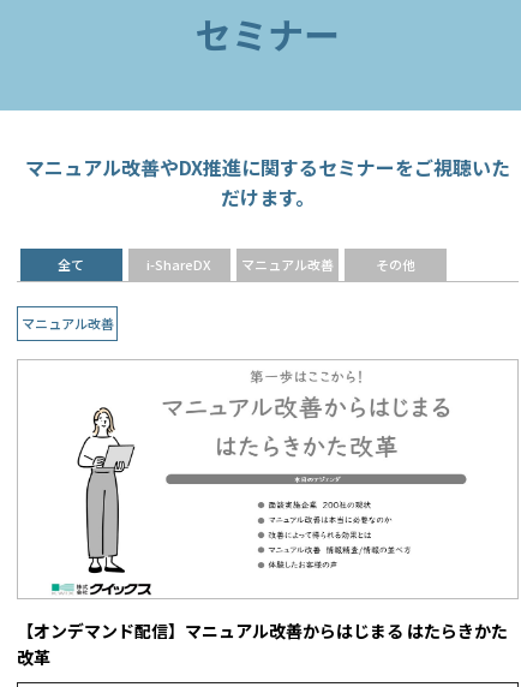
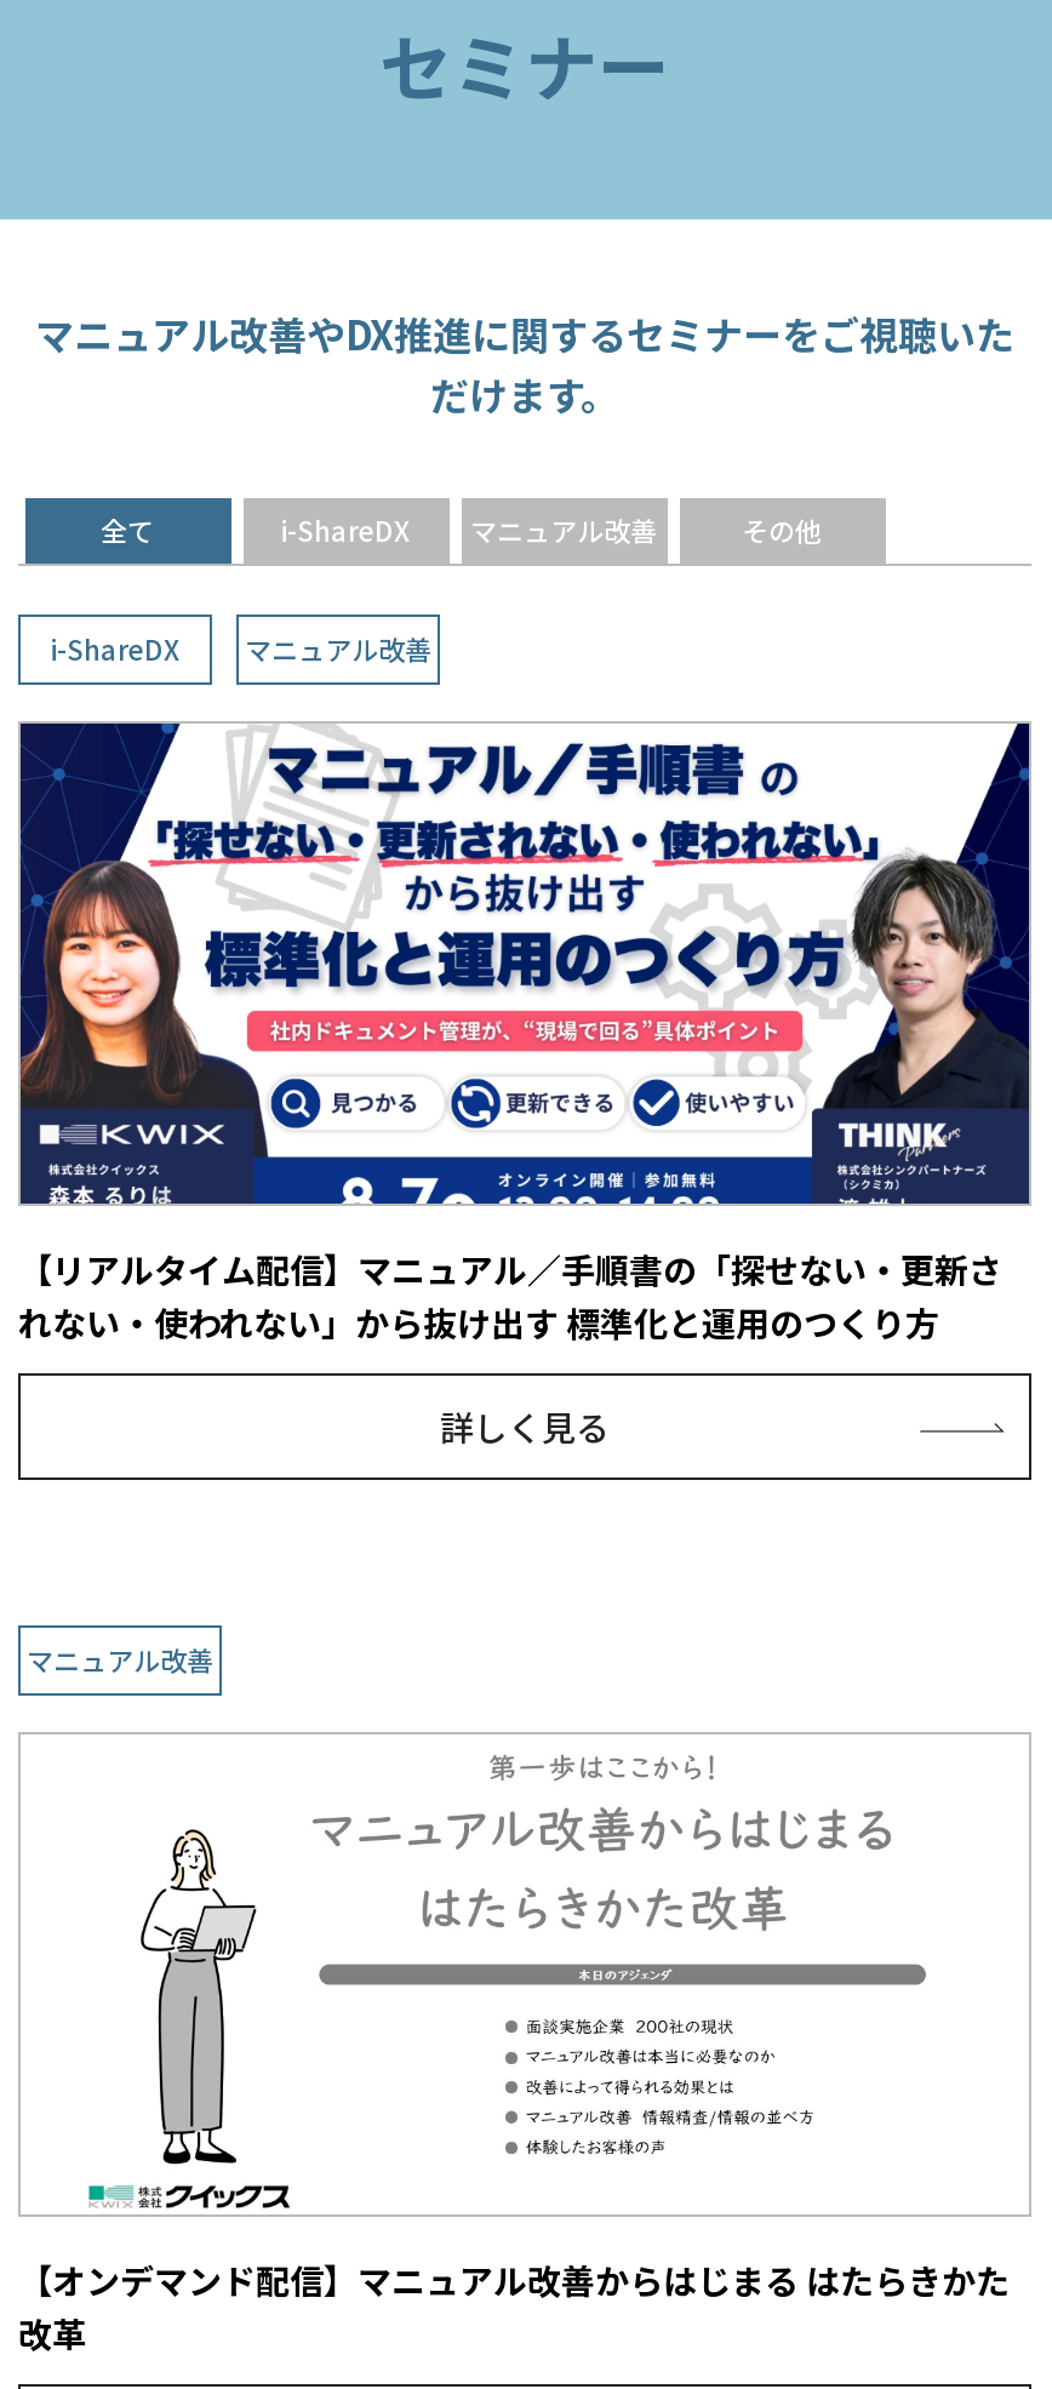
+ [image]
+ 【リアルタイム配信】マニュアル／手順書の「探せない・更新さ
+ れない・使われない」から抜け出す 標準化と運用のつくり方

+ i-ShareDX
+ マニュアル改善

+ 詳しく見る
